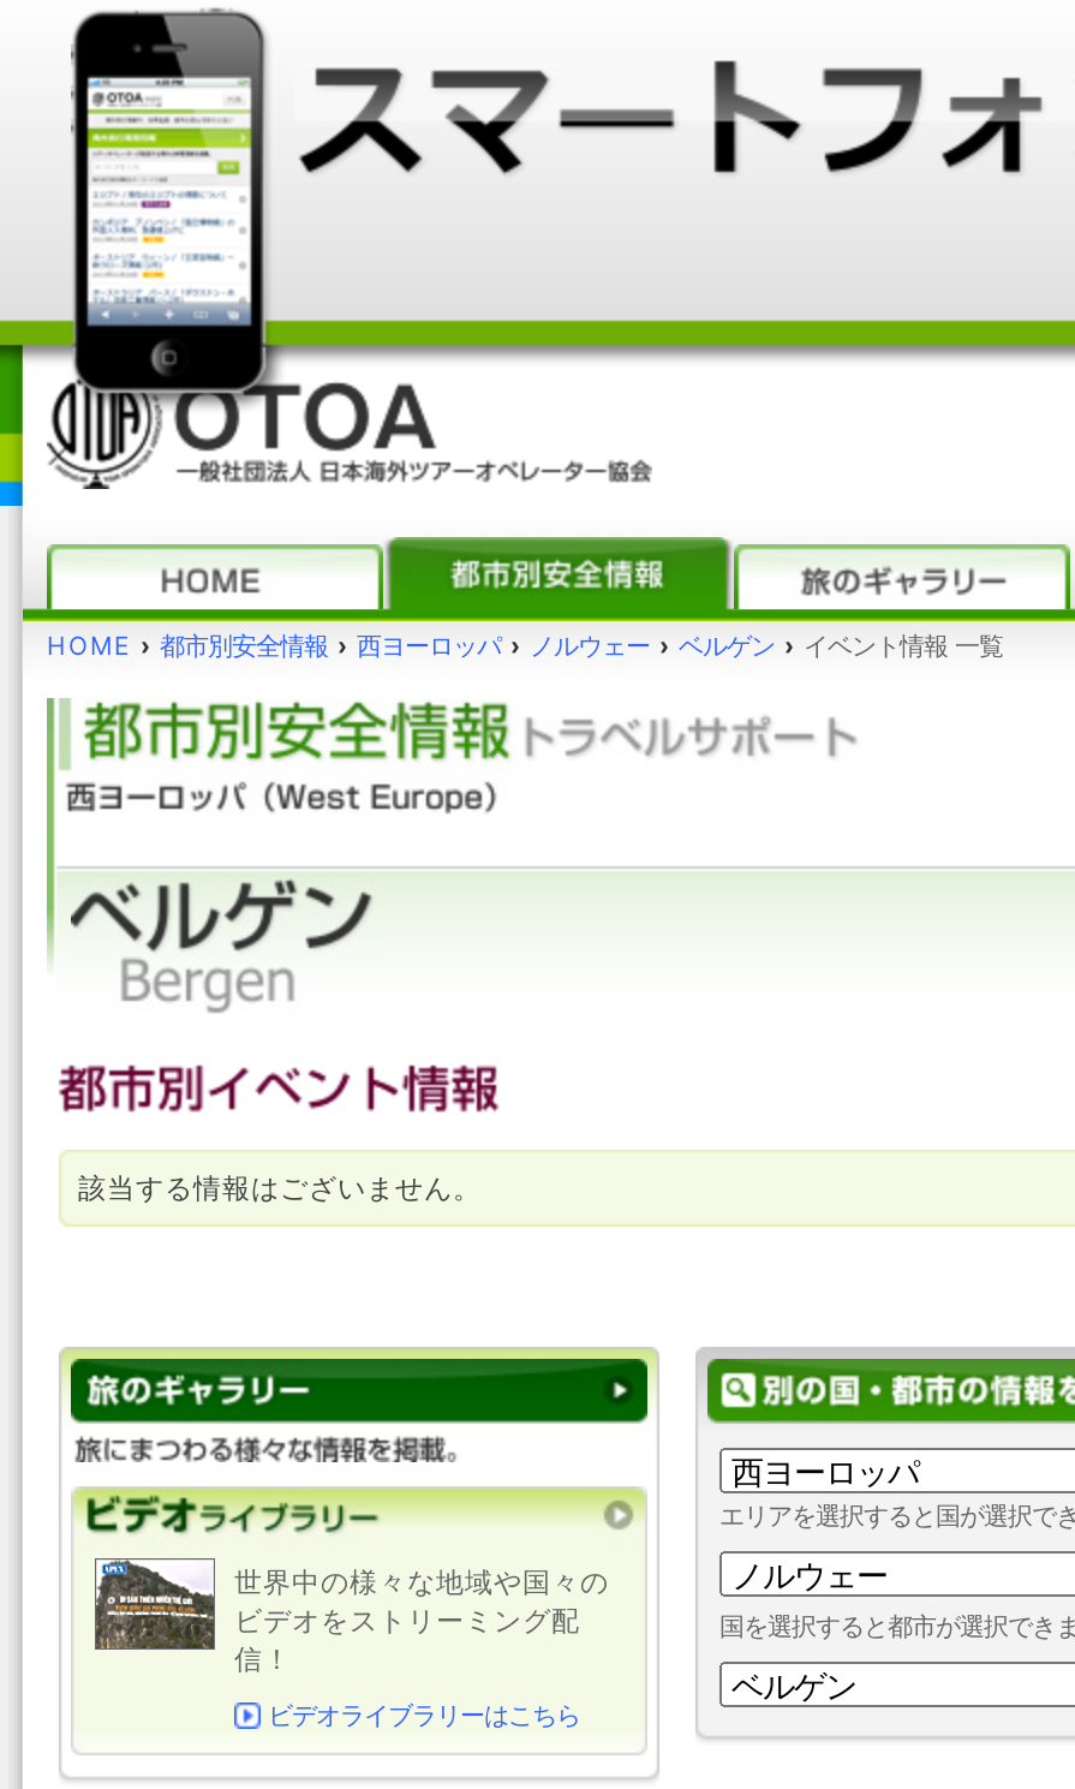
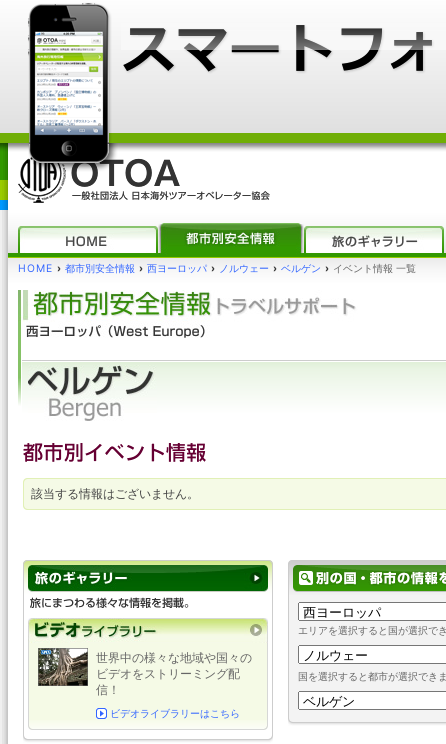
- [image]
+ [image]
